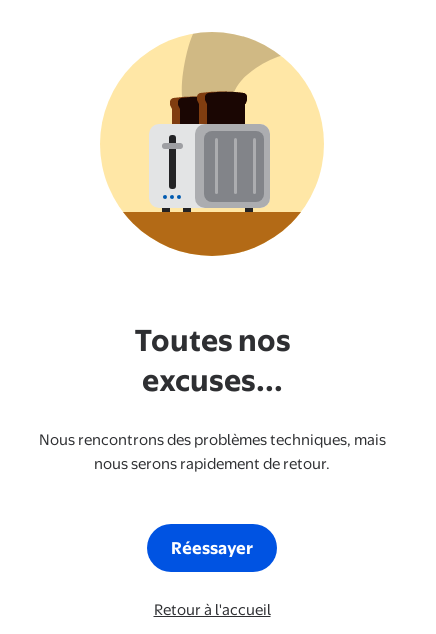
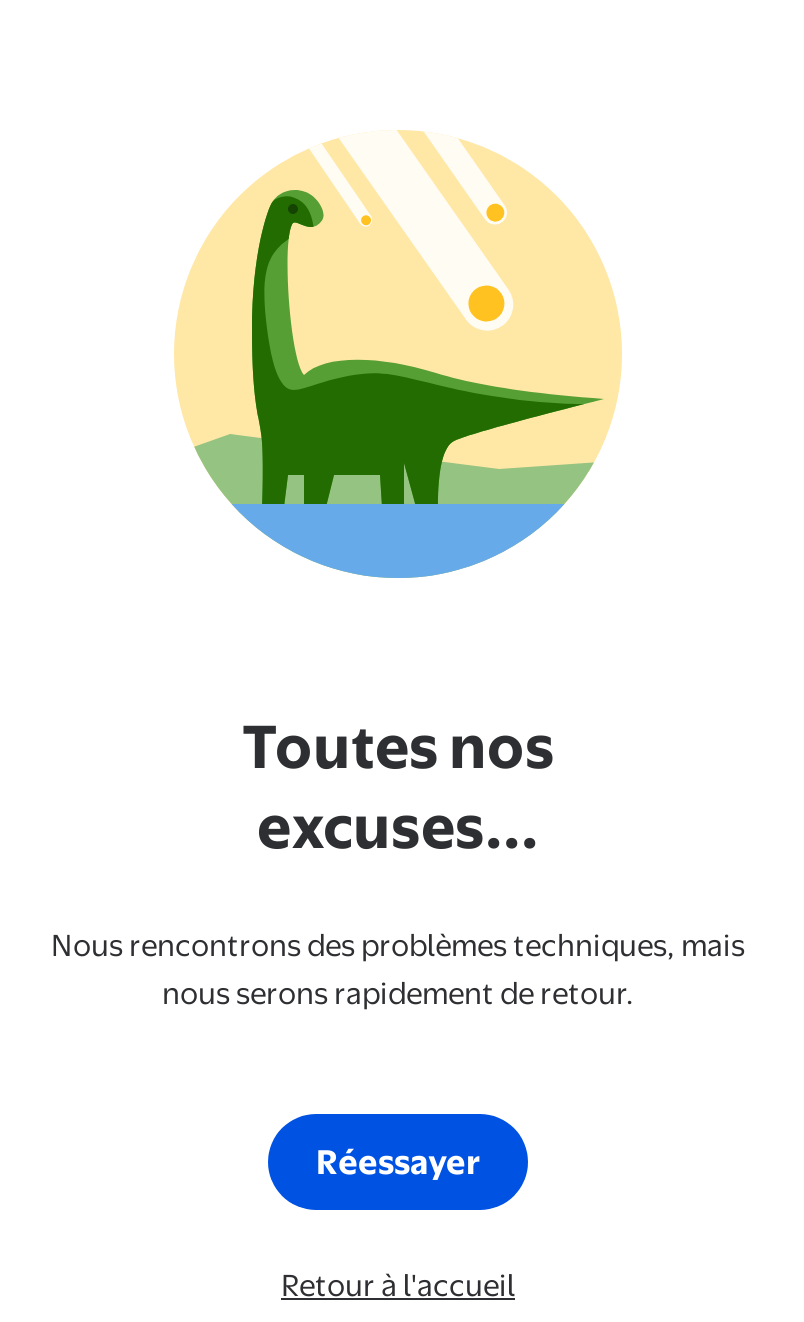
- [image]
+ [image]
